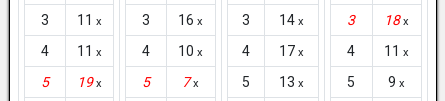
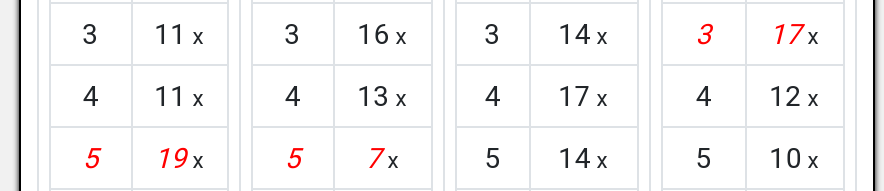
- 3 18 x
+ 3 17 x

- 4 10 x
+ 4 13 x

- 4 11 x
+ 4 12 x

- 5 13 x
+ 5 14 x

- 9 x
+ 10 x
